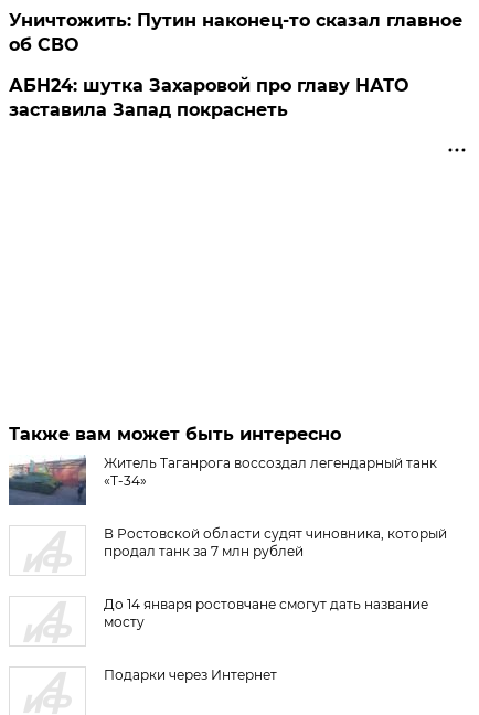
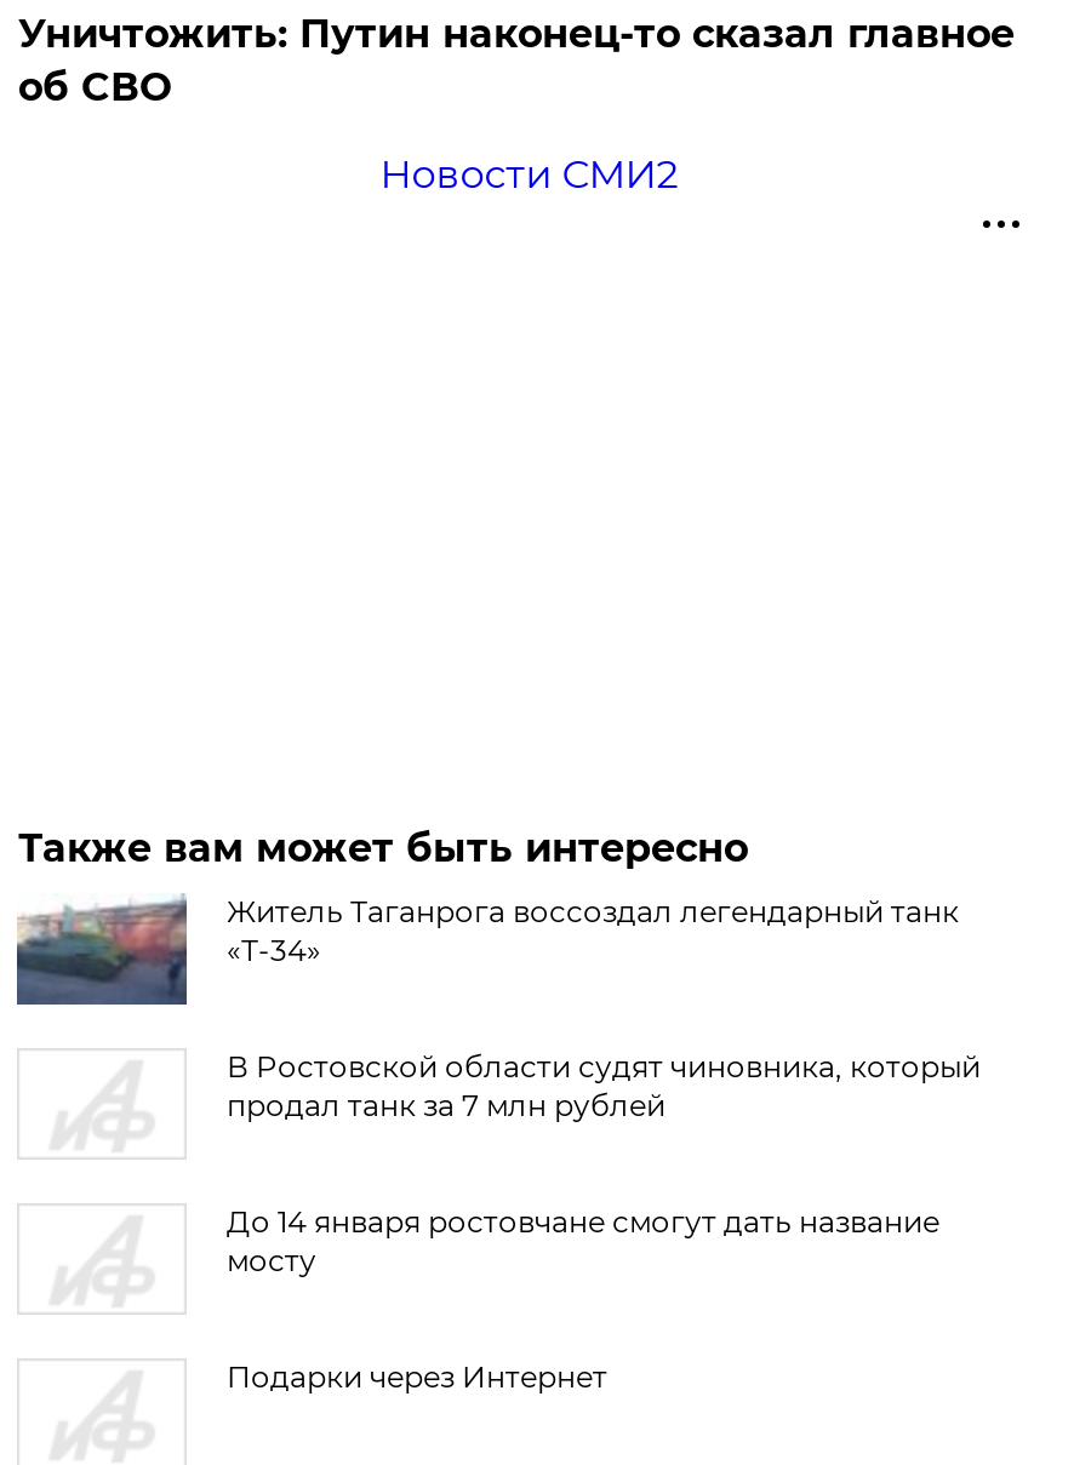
- АБН24: шутка Захаровой про главу НАТО
- заставила Запад покраснеть
+ Новости СМИ2
